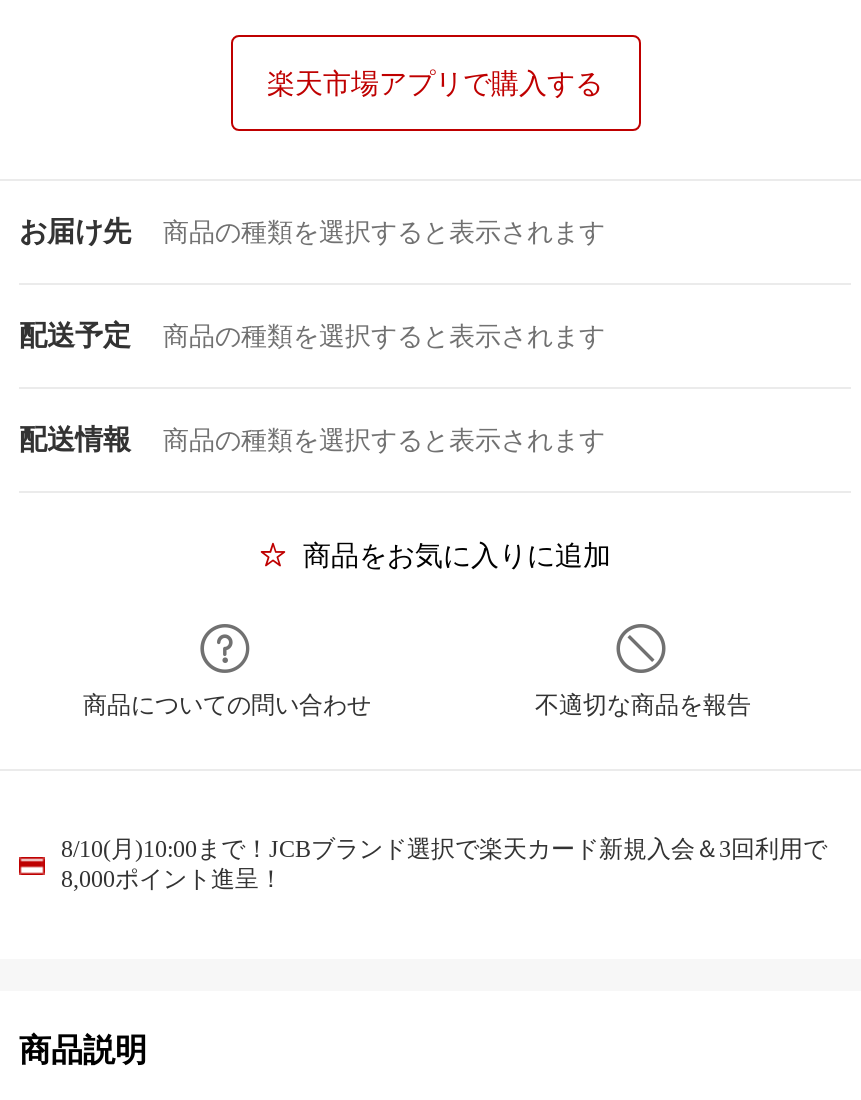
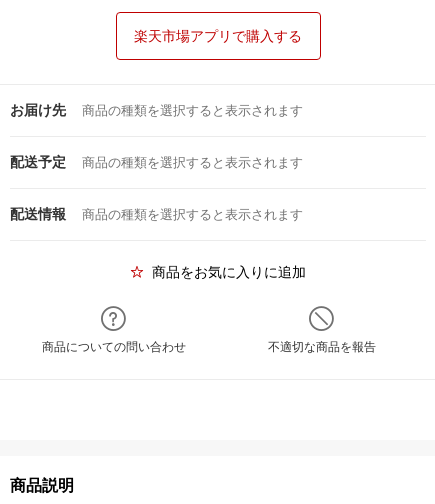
- 8/10(月)10:00まで！JCBブランド選択で楽天カード新規入会＆3回利用で
- 8,000ポイント進呈！
